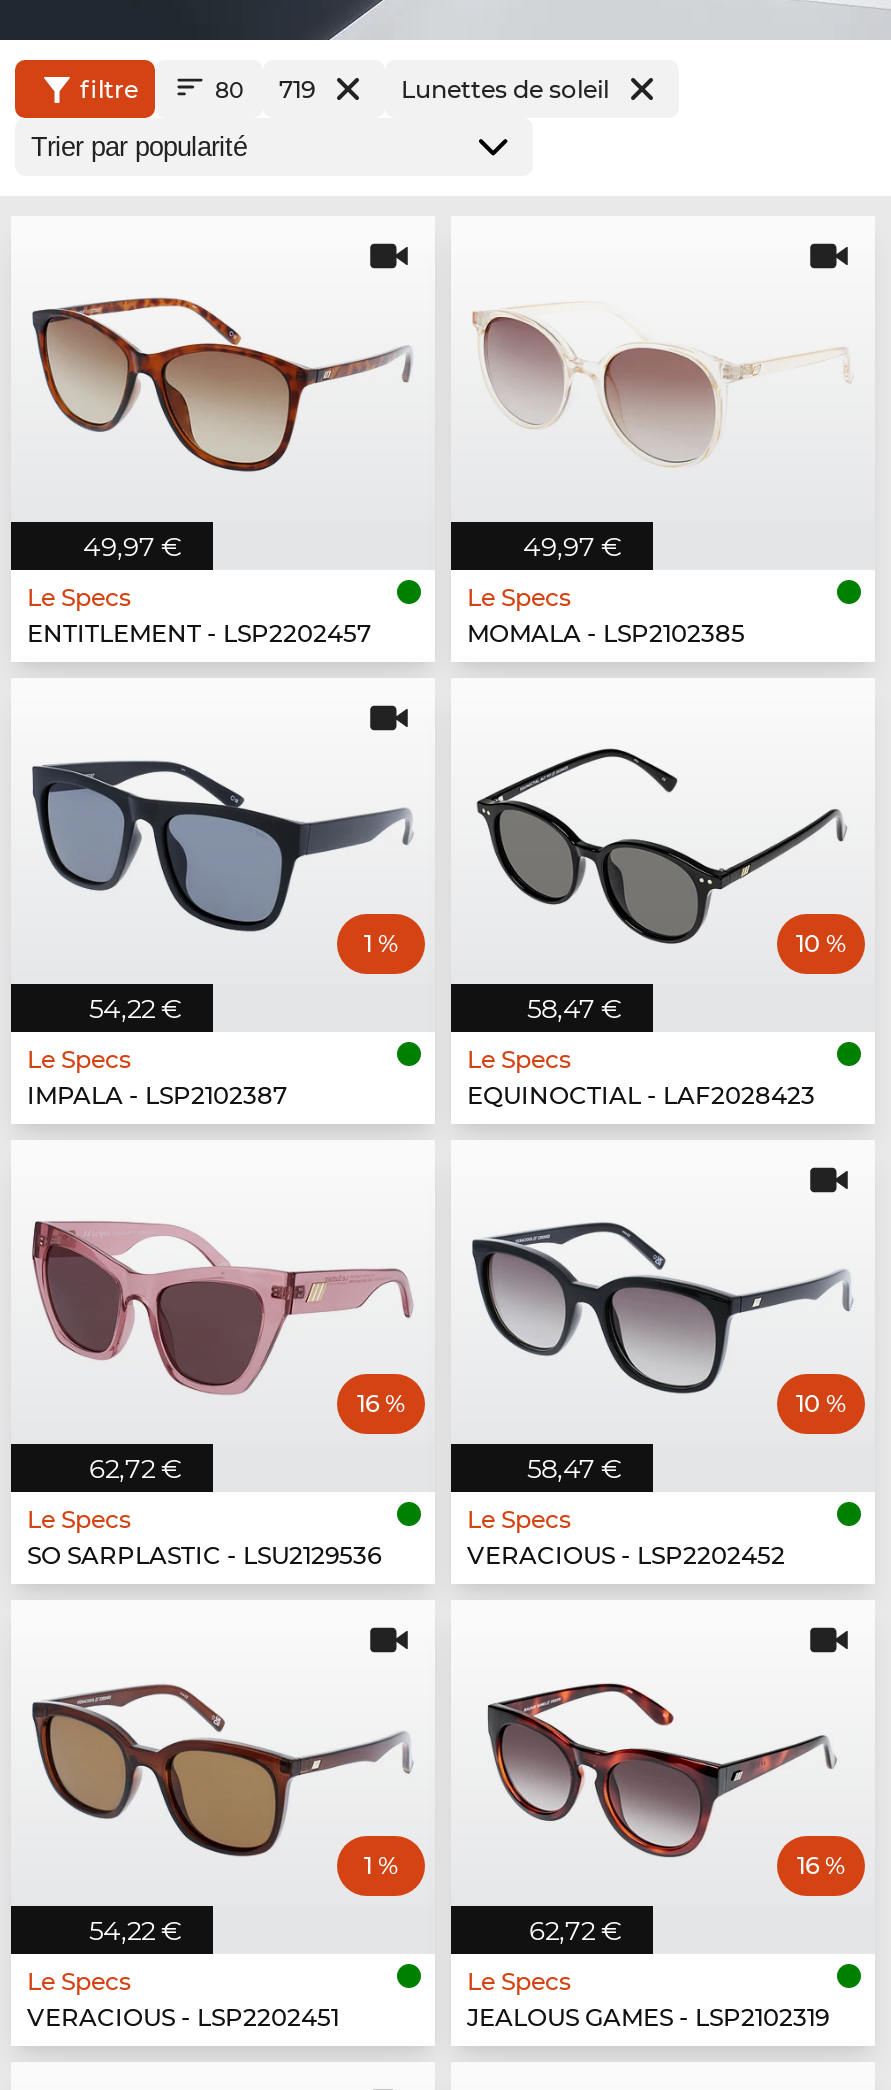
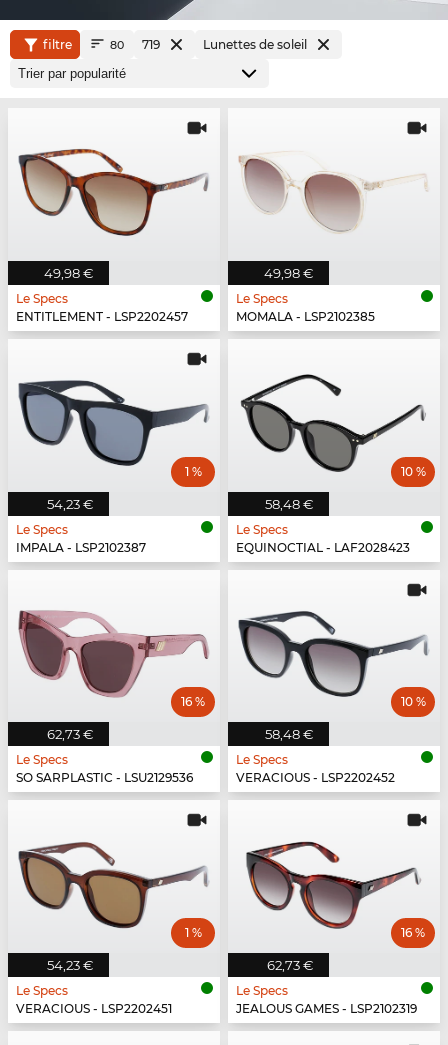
- 49,97 €
+ 49,98 €

- 49,97 €
+ 49,98 €

- 54,22 €
+ 54,23 €

- 58,47 €
+ 58,48 €

- 62,72 €
+ 62,73 €

- 58,47 €
+ 58,48 €

- 54,22 €
+ 54,23 €

- 62,72 €
+ 62,73 €
